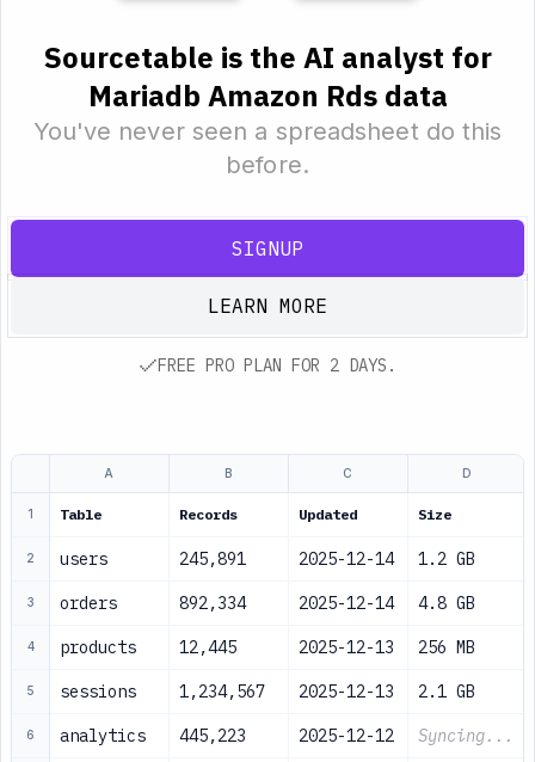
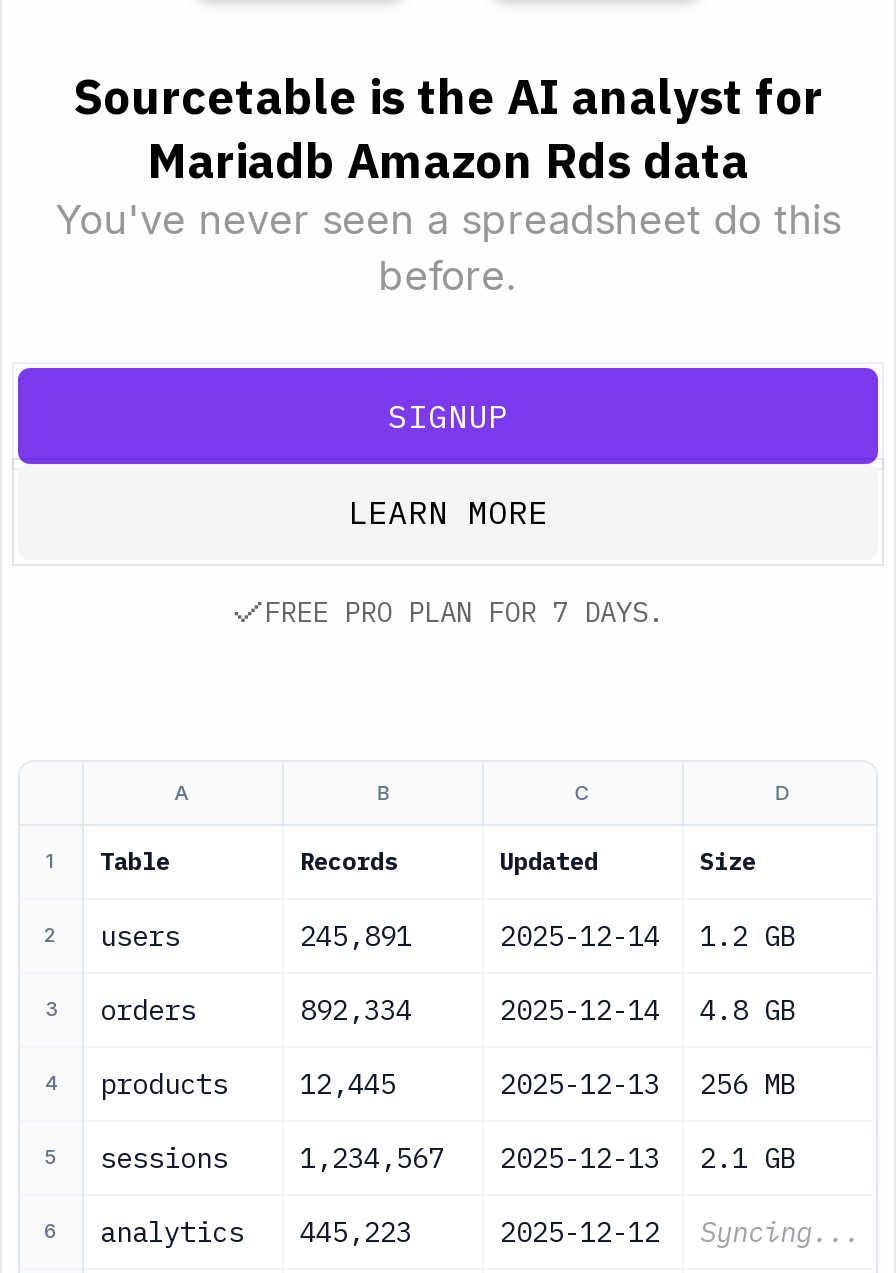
- FREE PRO PLAN FOR 2 DAYS.
+ FREE PRO PLAN FOR 7 DAYS.
